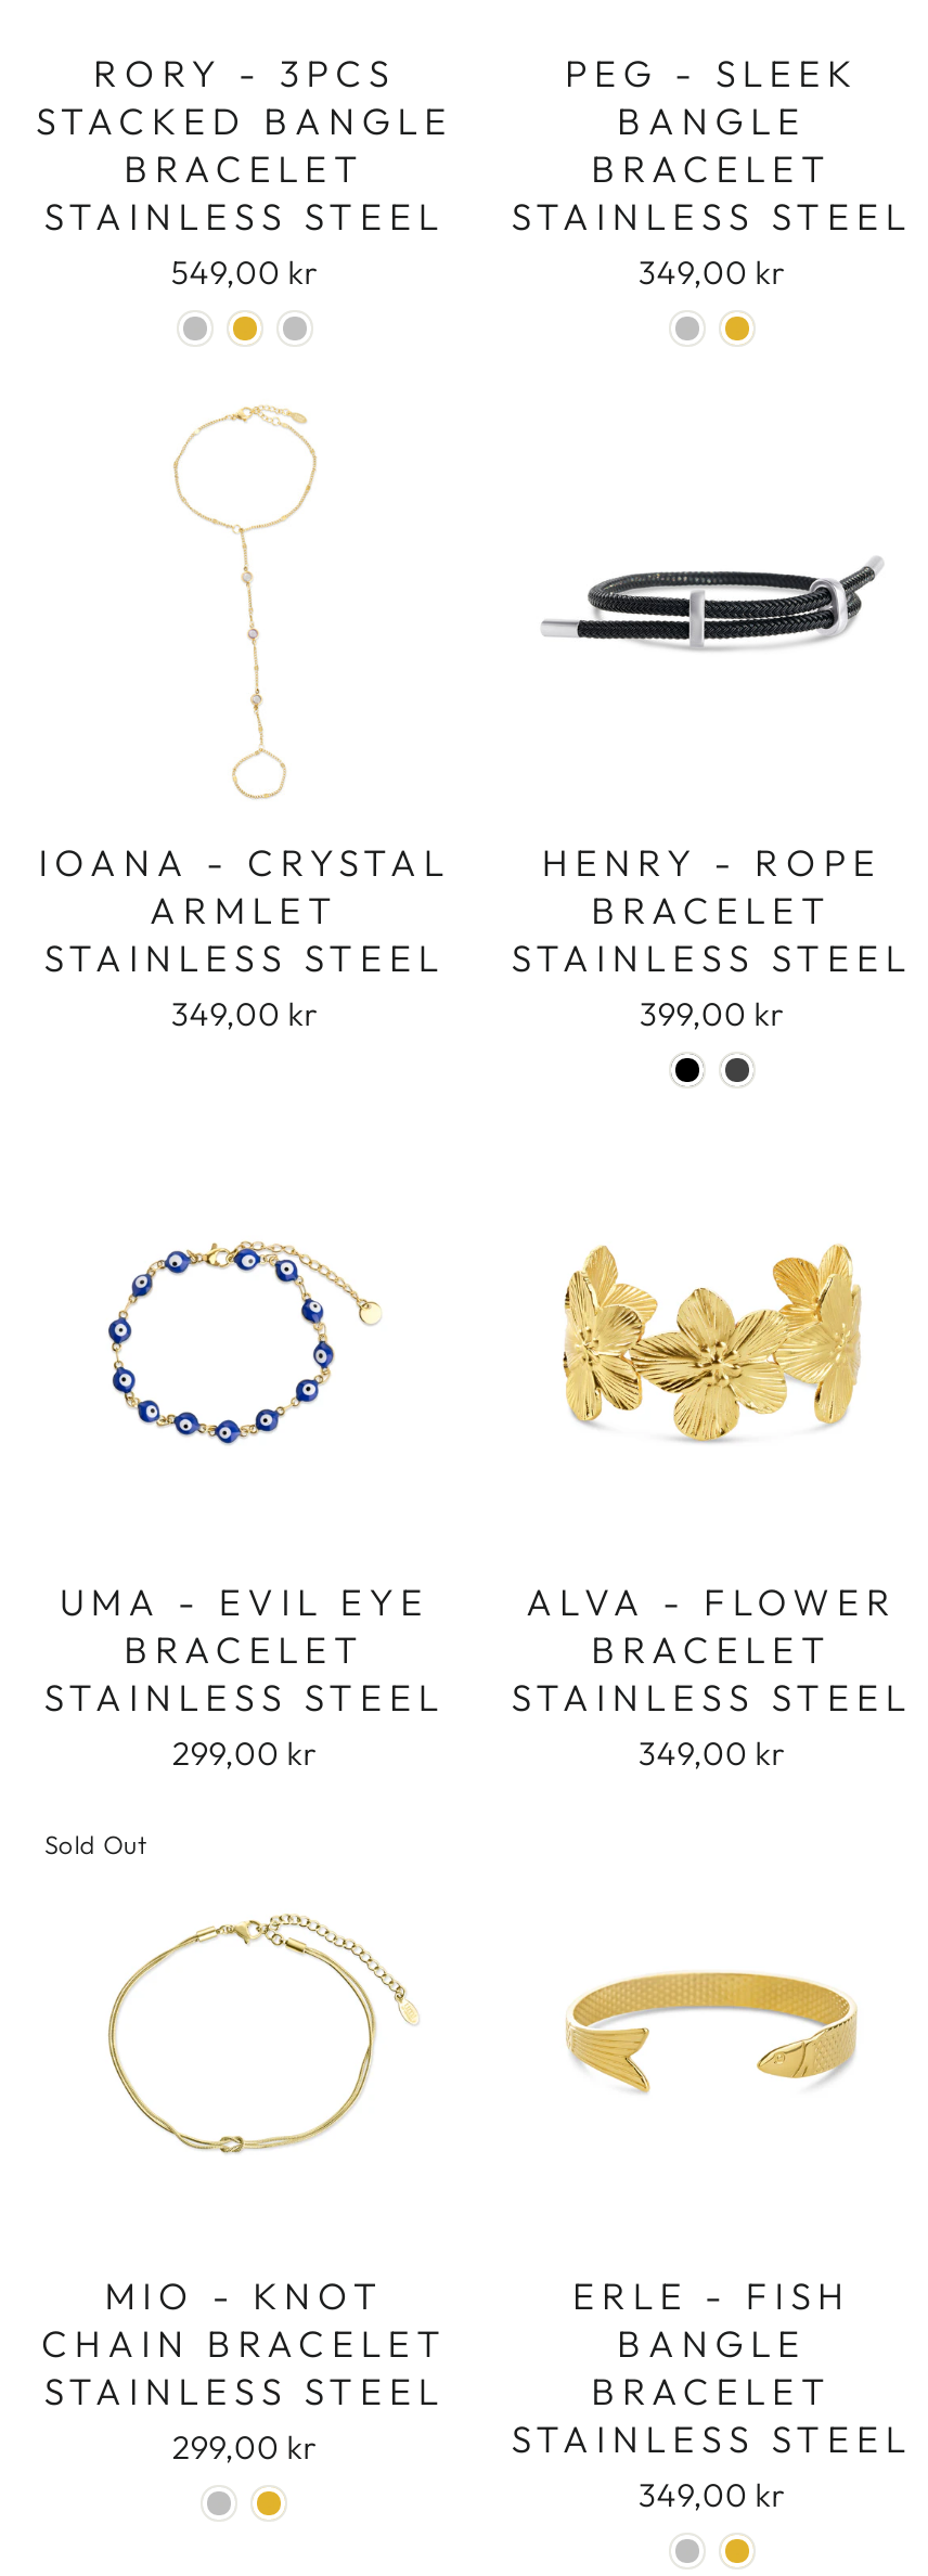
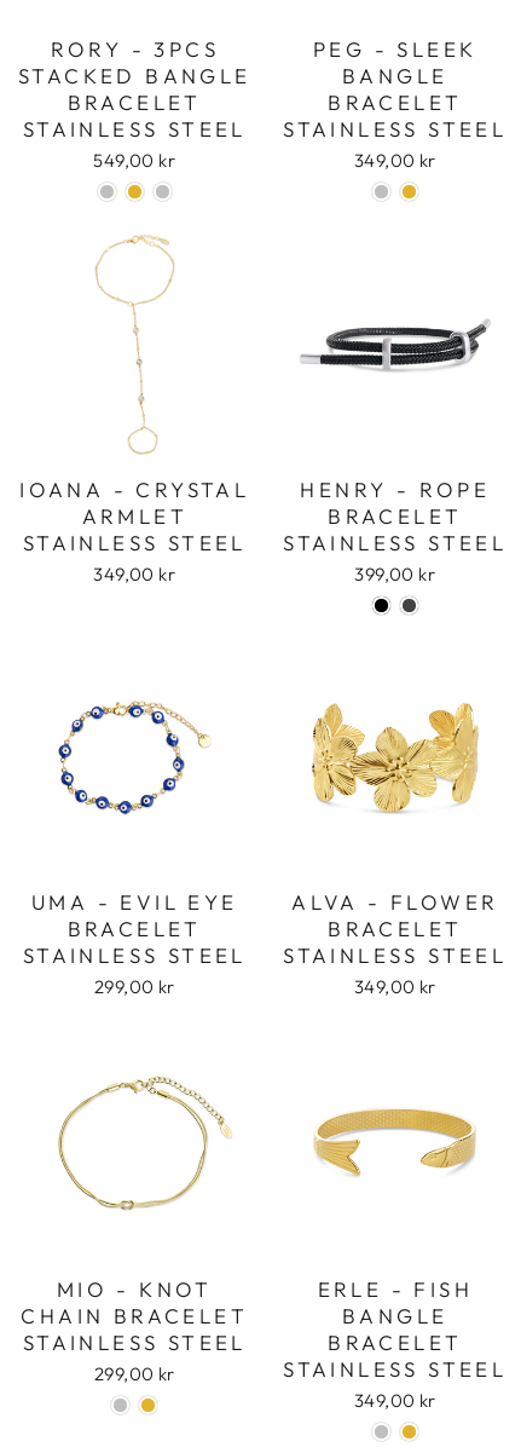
- Sold Out
